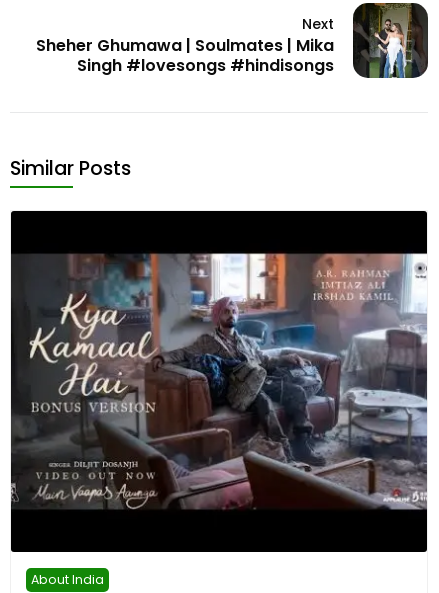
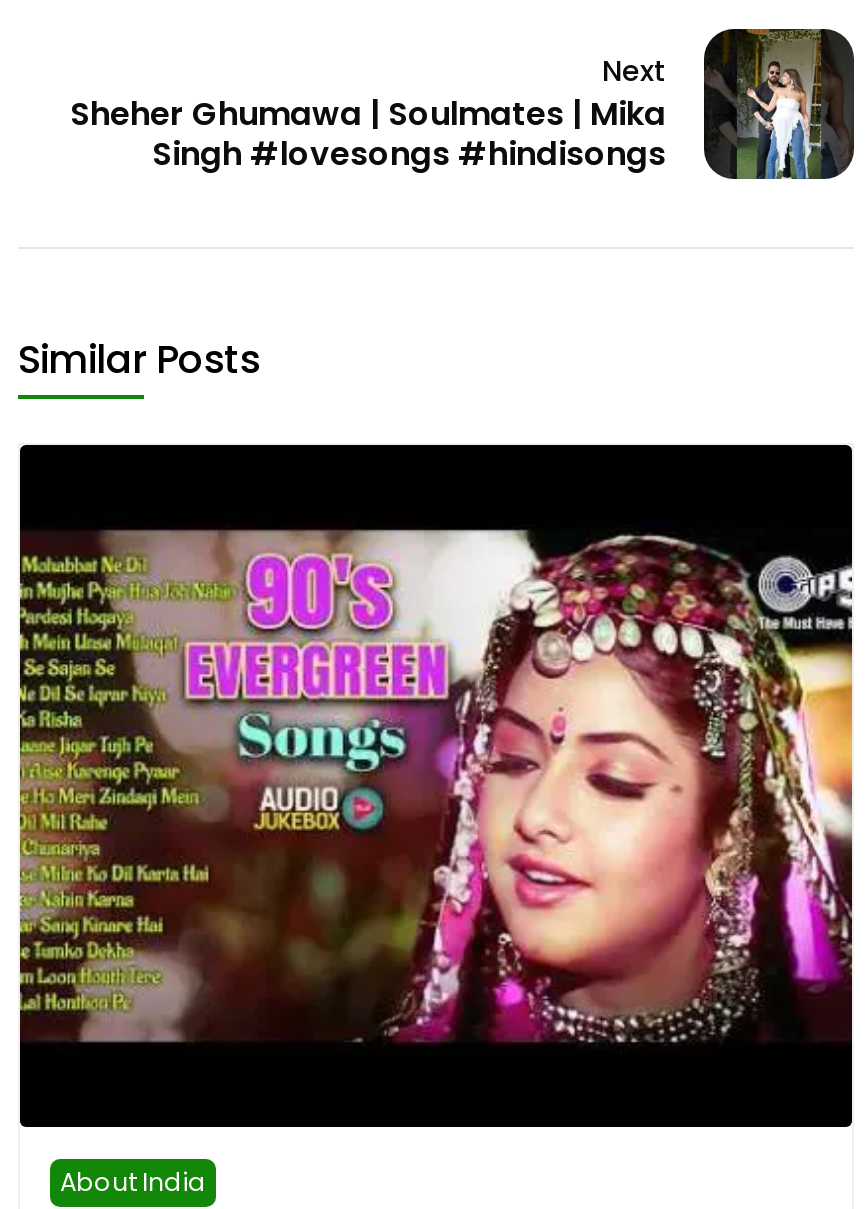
- [image]
+ [image]
